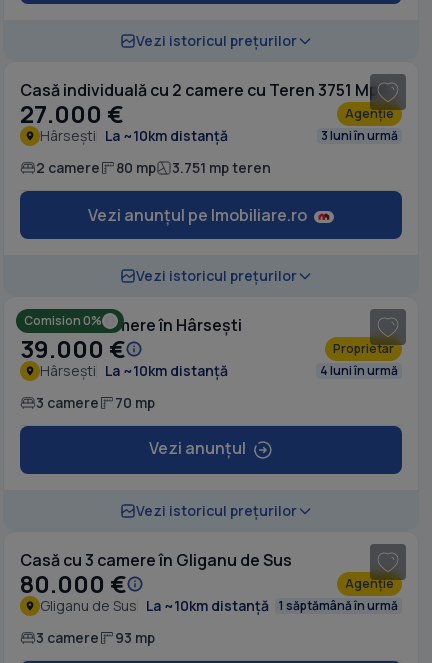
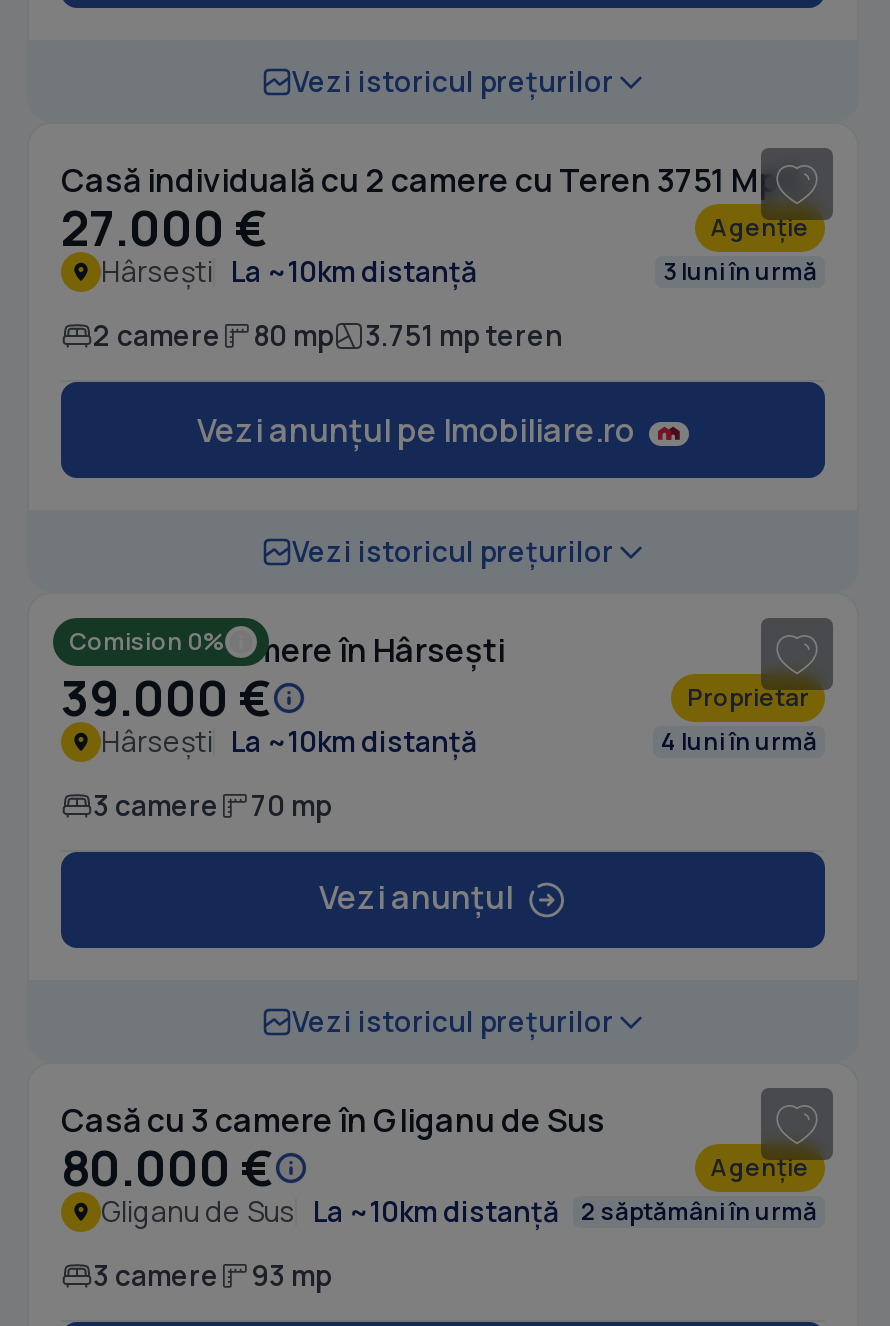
- Gliganu de Sus La ~10km distanță 1 săptămână în urmă
+ Gliganu de Sus La ~10km distanță
+ 2 săptămâni în urmă
